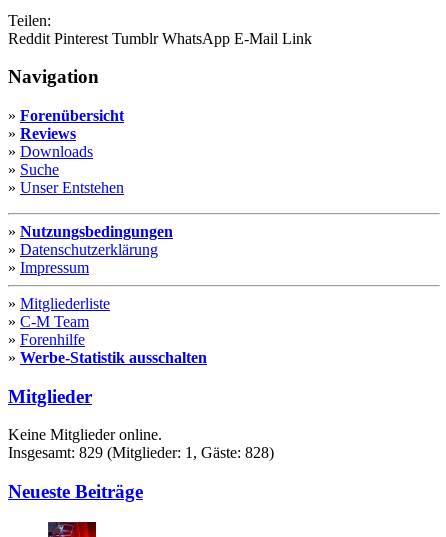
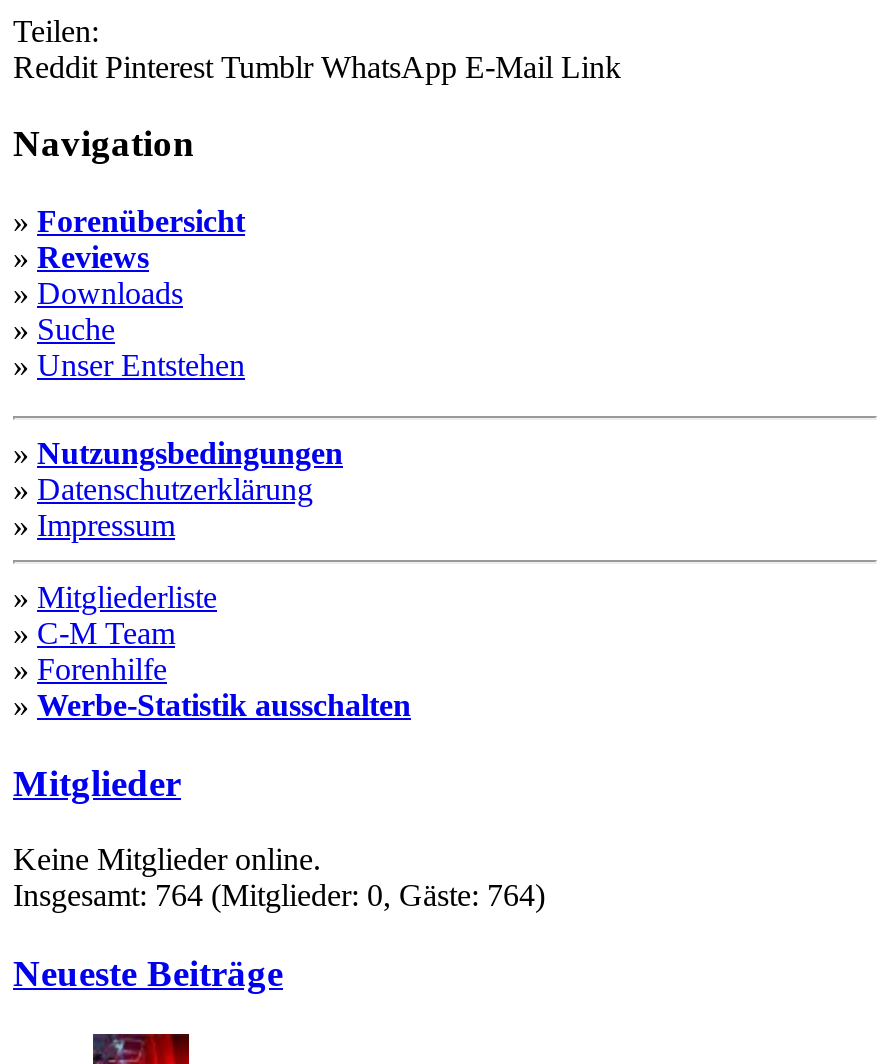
- Insgesamt: 829 (Mitglieder: 1, Gäste: 828)
+ Insgesamt: 764 (Mitglieder: 0, Gäste: 764)
